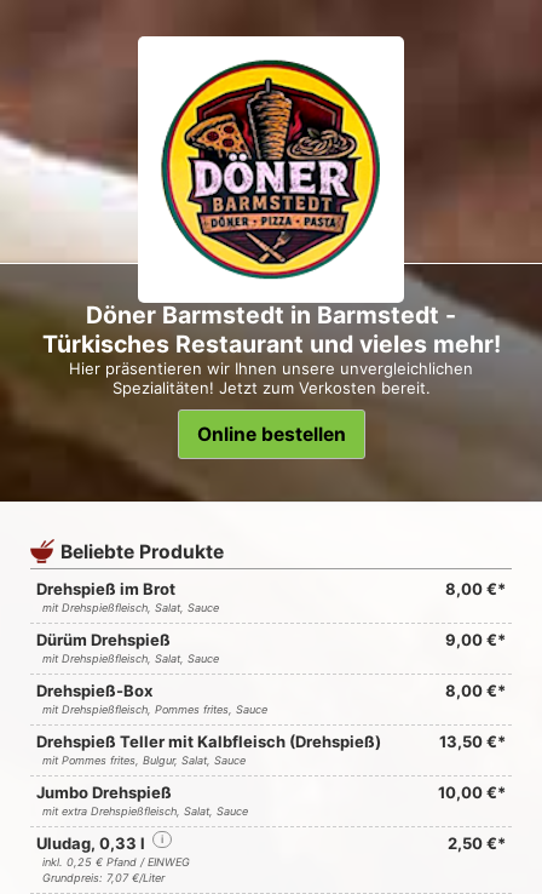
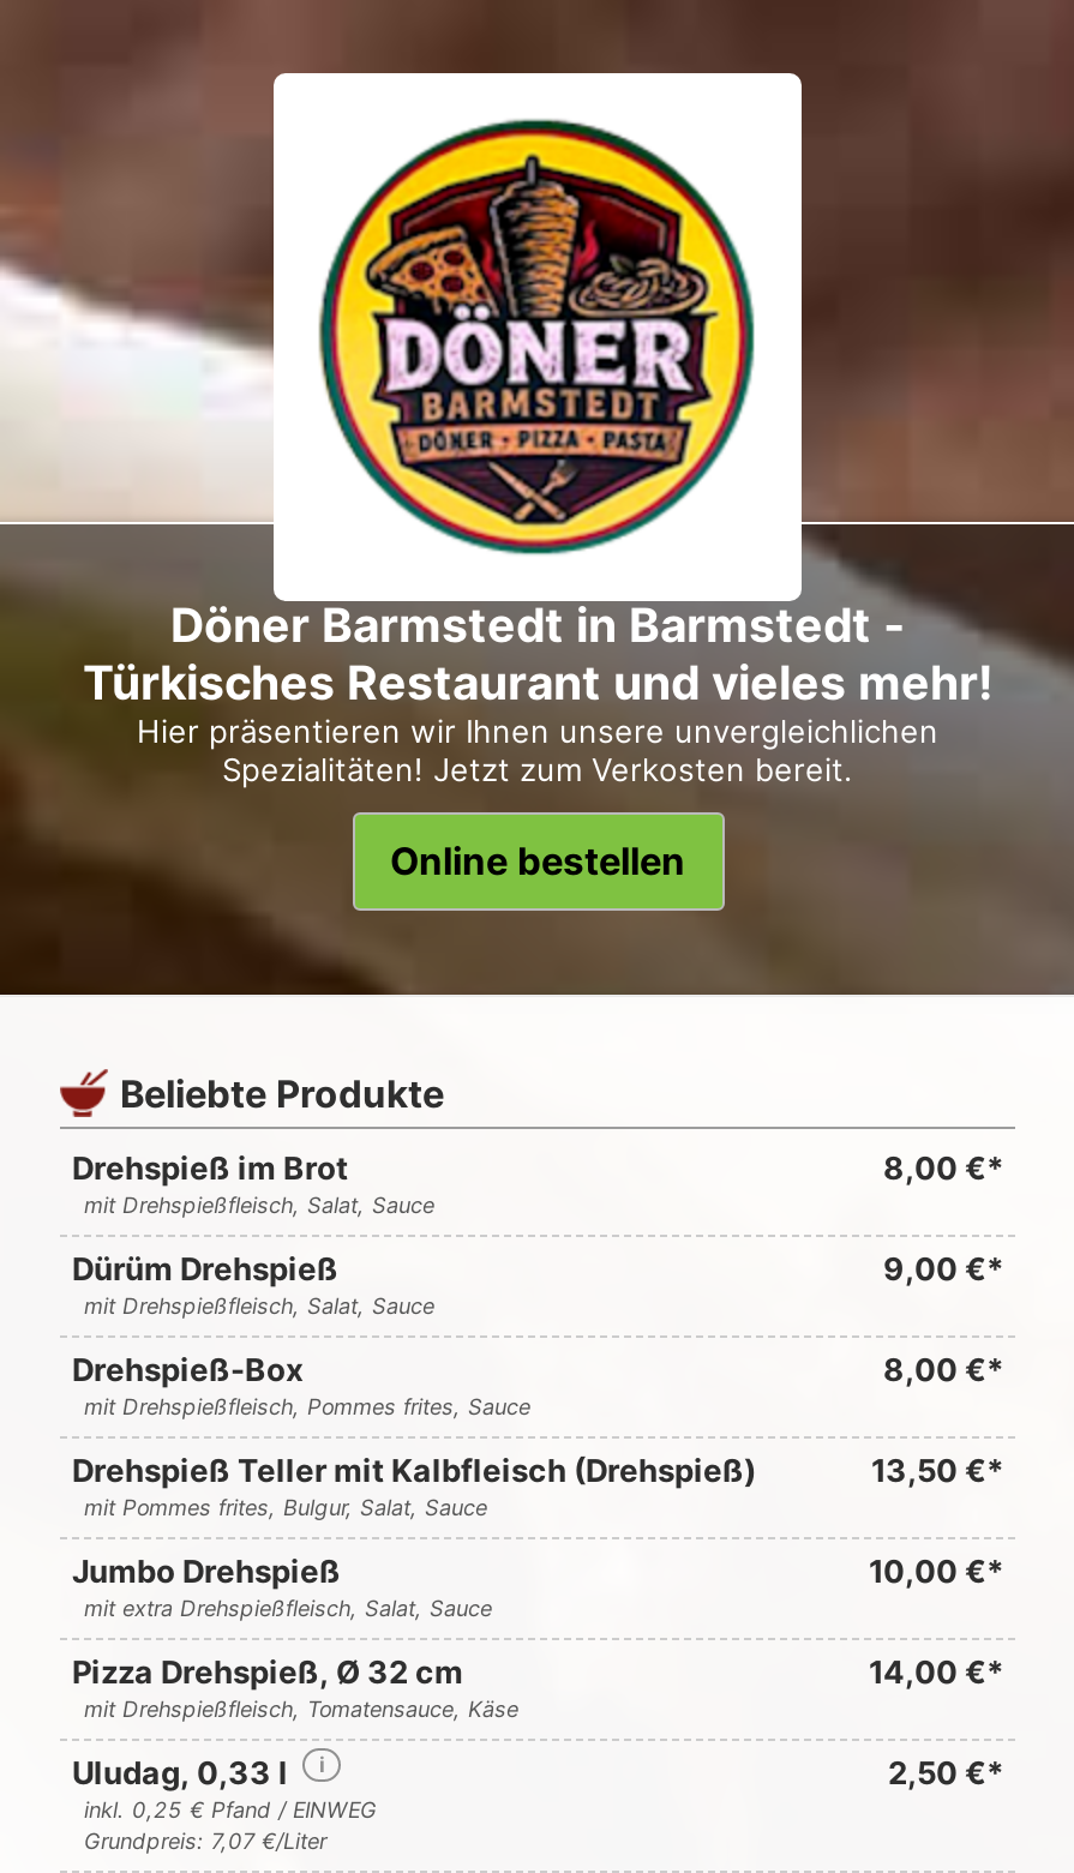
+ Pizza Drehspieß, Ø 32 cm
+ 14,00 €*
+ mit Drehspießfleisch, Tomatensauce, Käse
